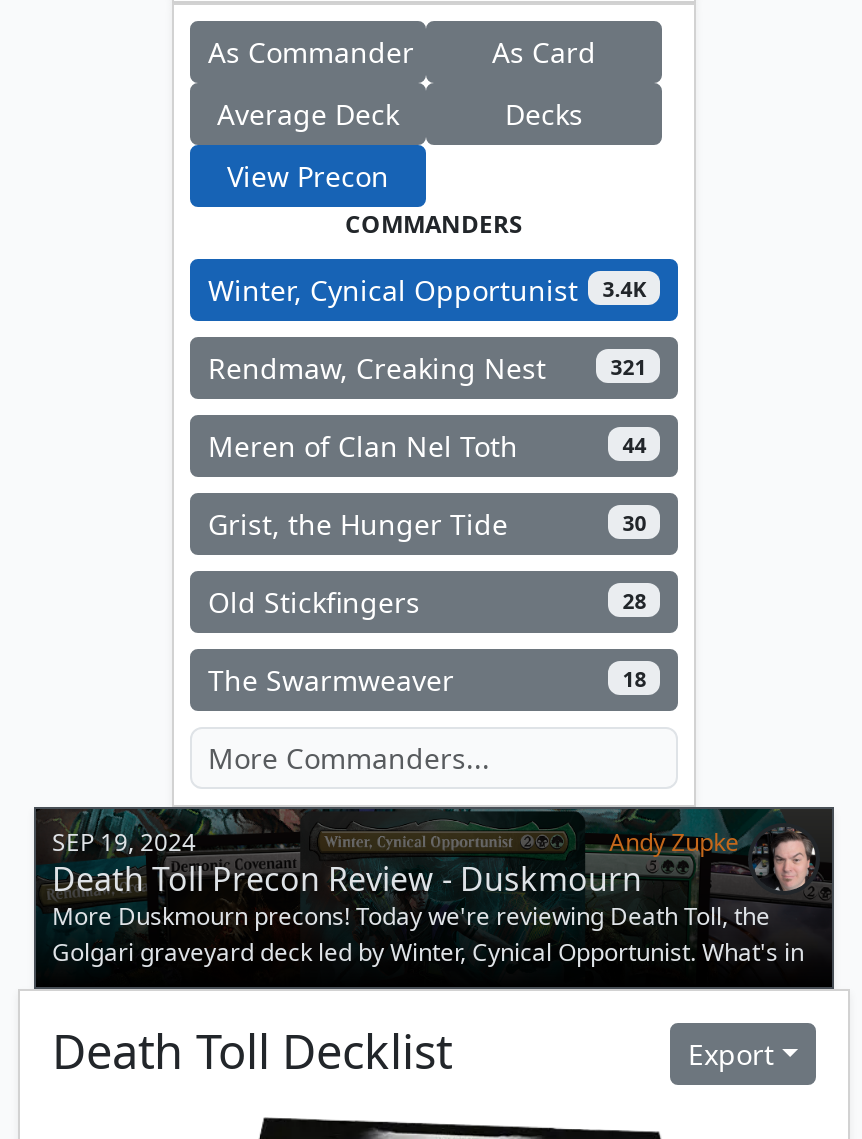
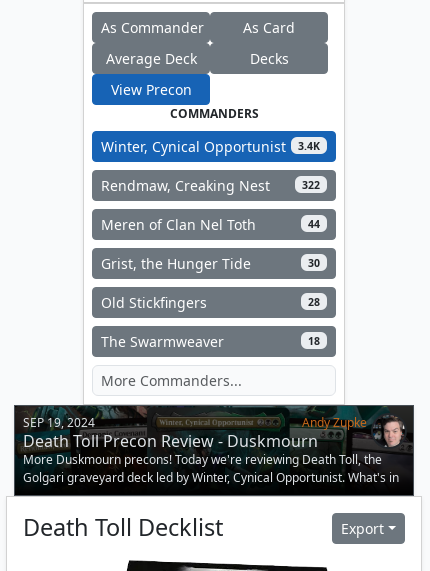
- 321
+ 322
